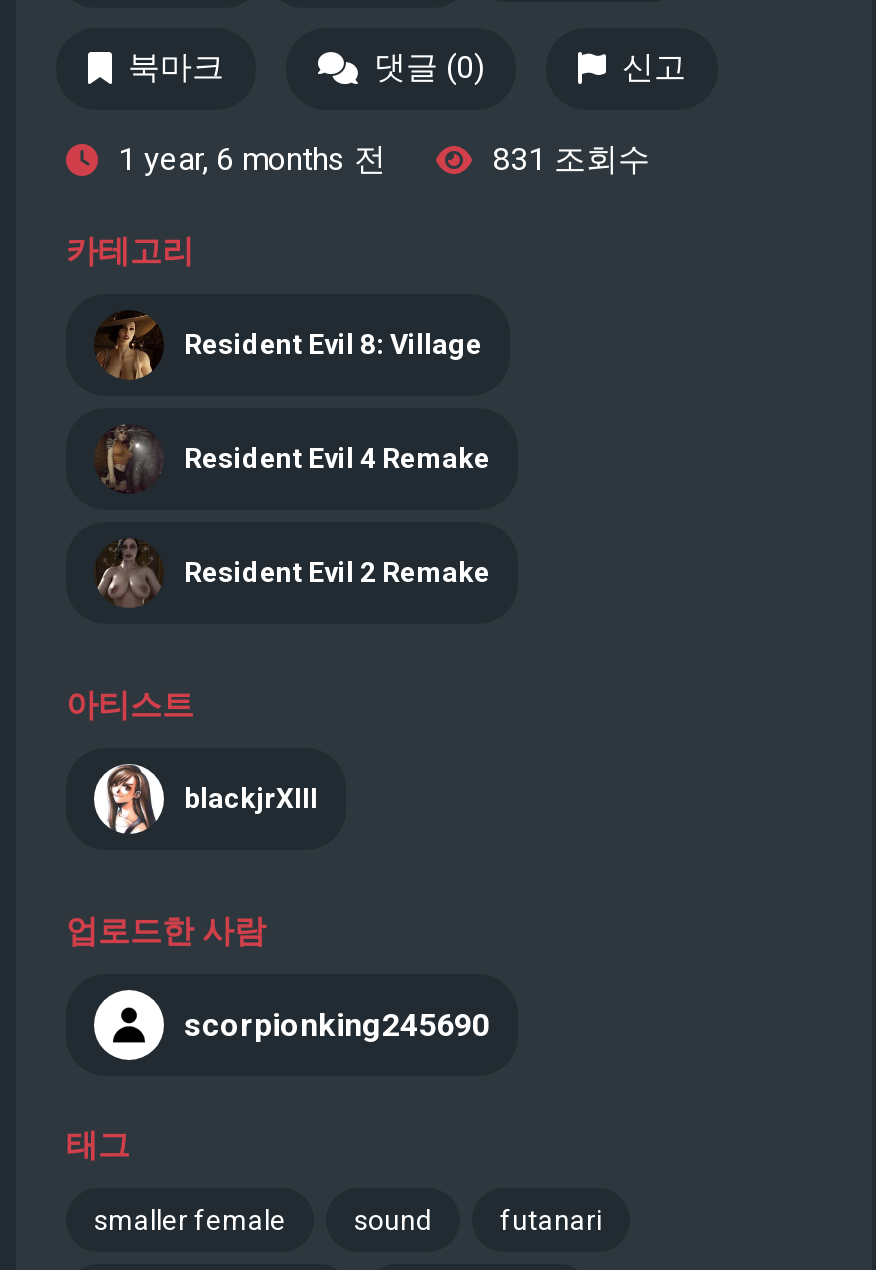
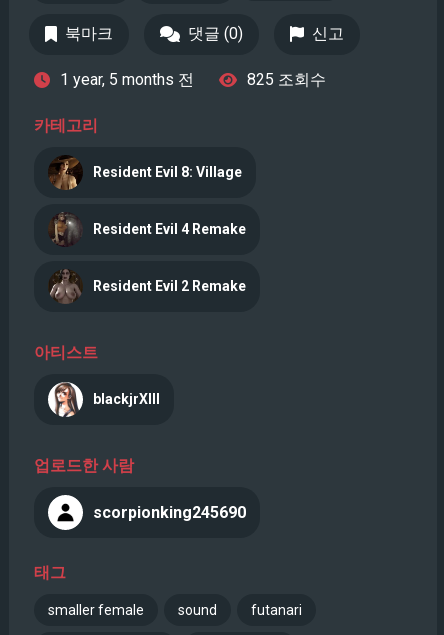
- 1 year, 6 months 전
+ 1 year, 5 months 전

- 831 조회수
+ 825 조회수
